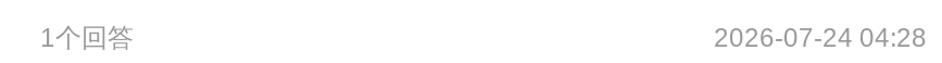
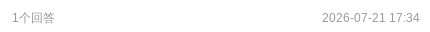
- 2026-07-24 04:28
+ 2026-07-21 17:34
